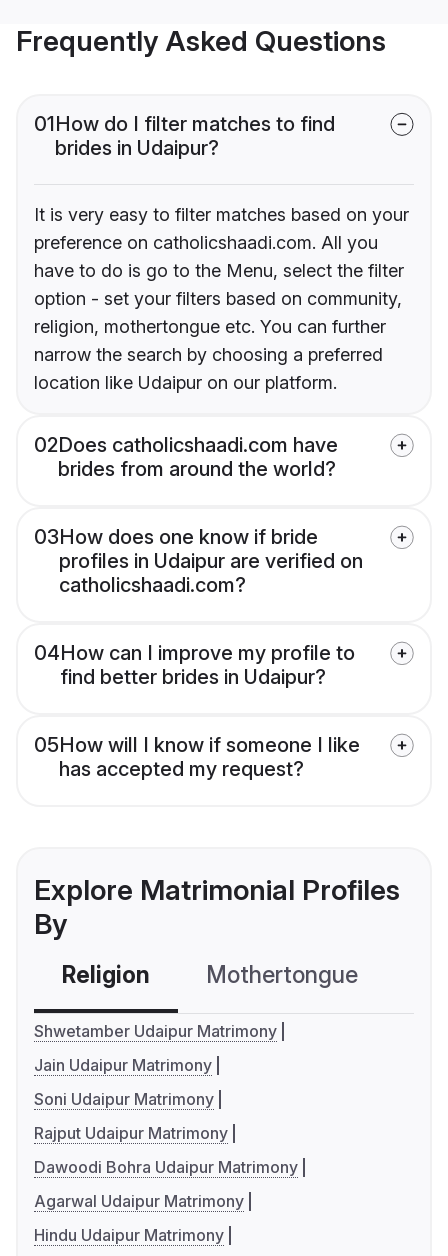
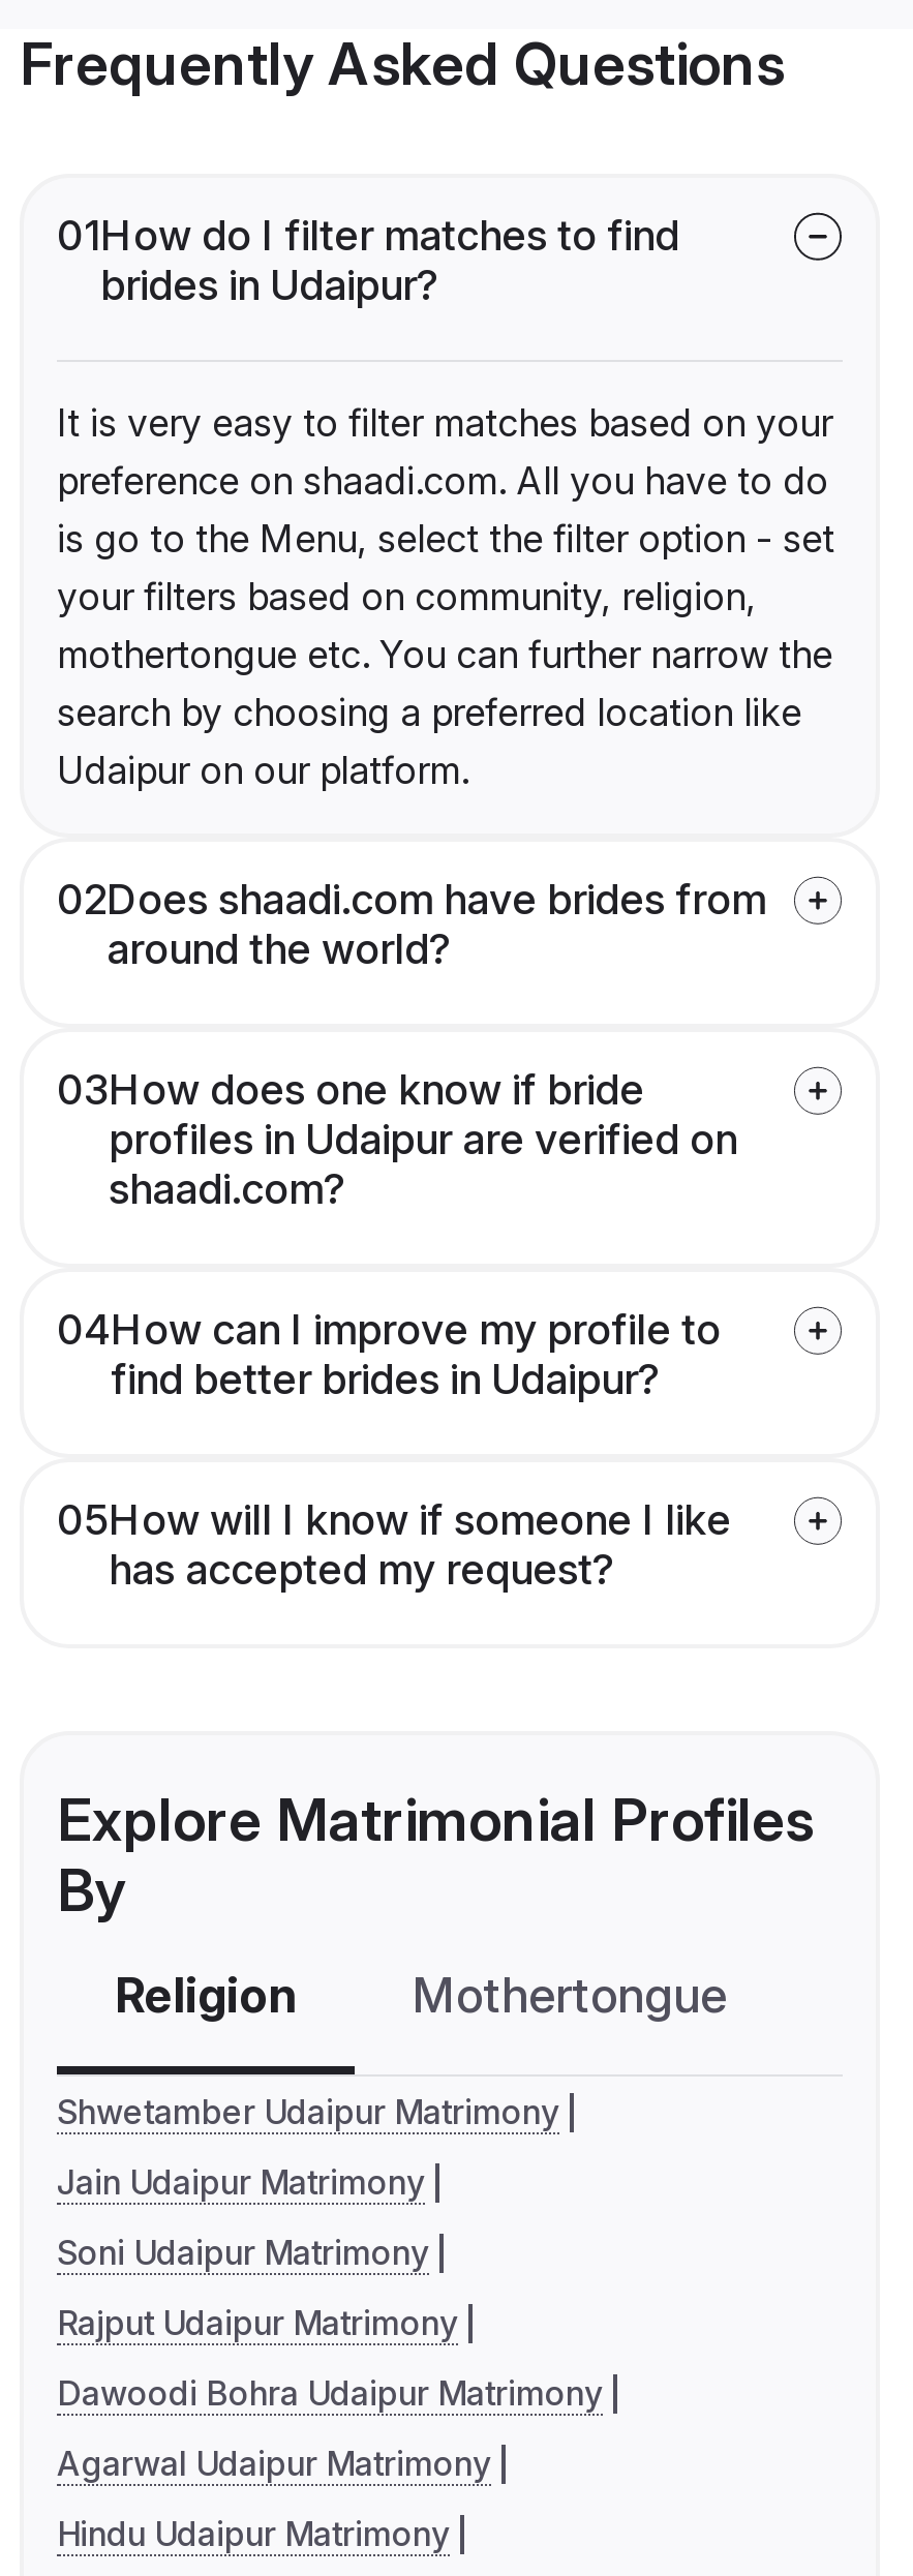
- preference on catholicshaadi.com. All you
- have to do is go to the Menu, select the filter
- option - set your filters based on community,
- religion, mothertongue etc. You can further
- narrow the search by choosing a preferred
- location like Udaipur on our platform.
+ preference on shaadi.com. All you have to do
+ is go to the Menu, select the filter option - set
+ your filters based on community, religion,
+ mothertongue etc. You can further narrow the
+ search by choosing a preferred location like
+ Udaipur on our platform.

- 02Does catholicshaadi.com have
- brides from around the world?
+ 02Does shaadi.com have brides from
+ around the world?

- catholicshaadi.com?
+ shaadi.com?
